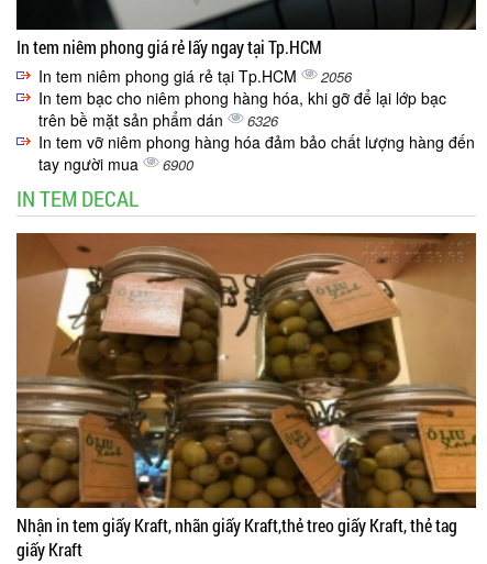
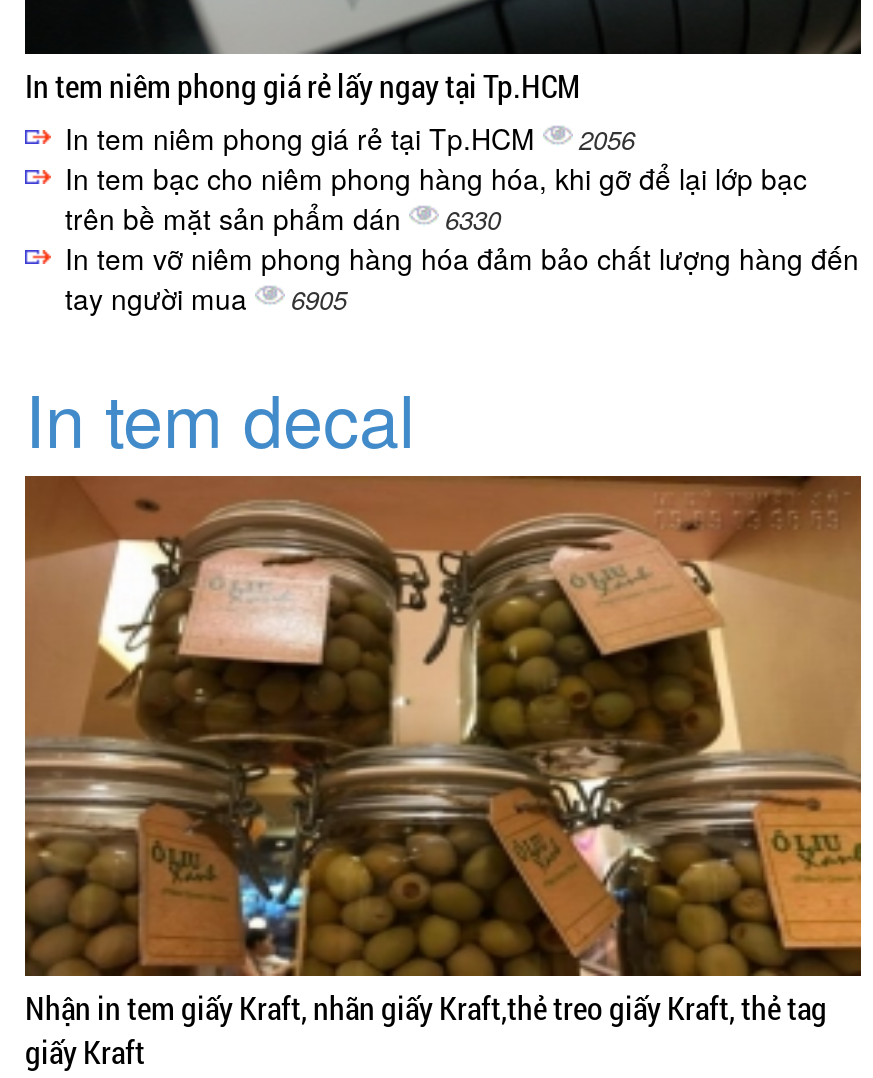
- trên bề mặt sản phẩm dán 6326
+ trên bề mặt sản phẩm dán 6330

- 6900
- IN TEM DECAL
+ 6905
+ In tem decal
